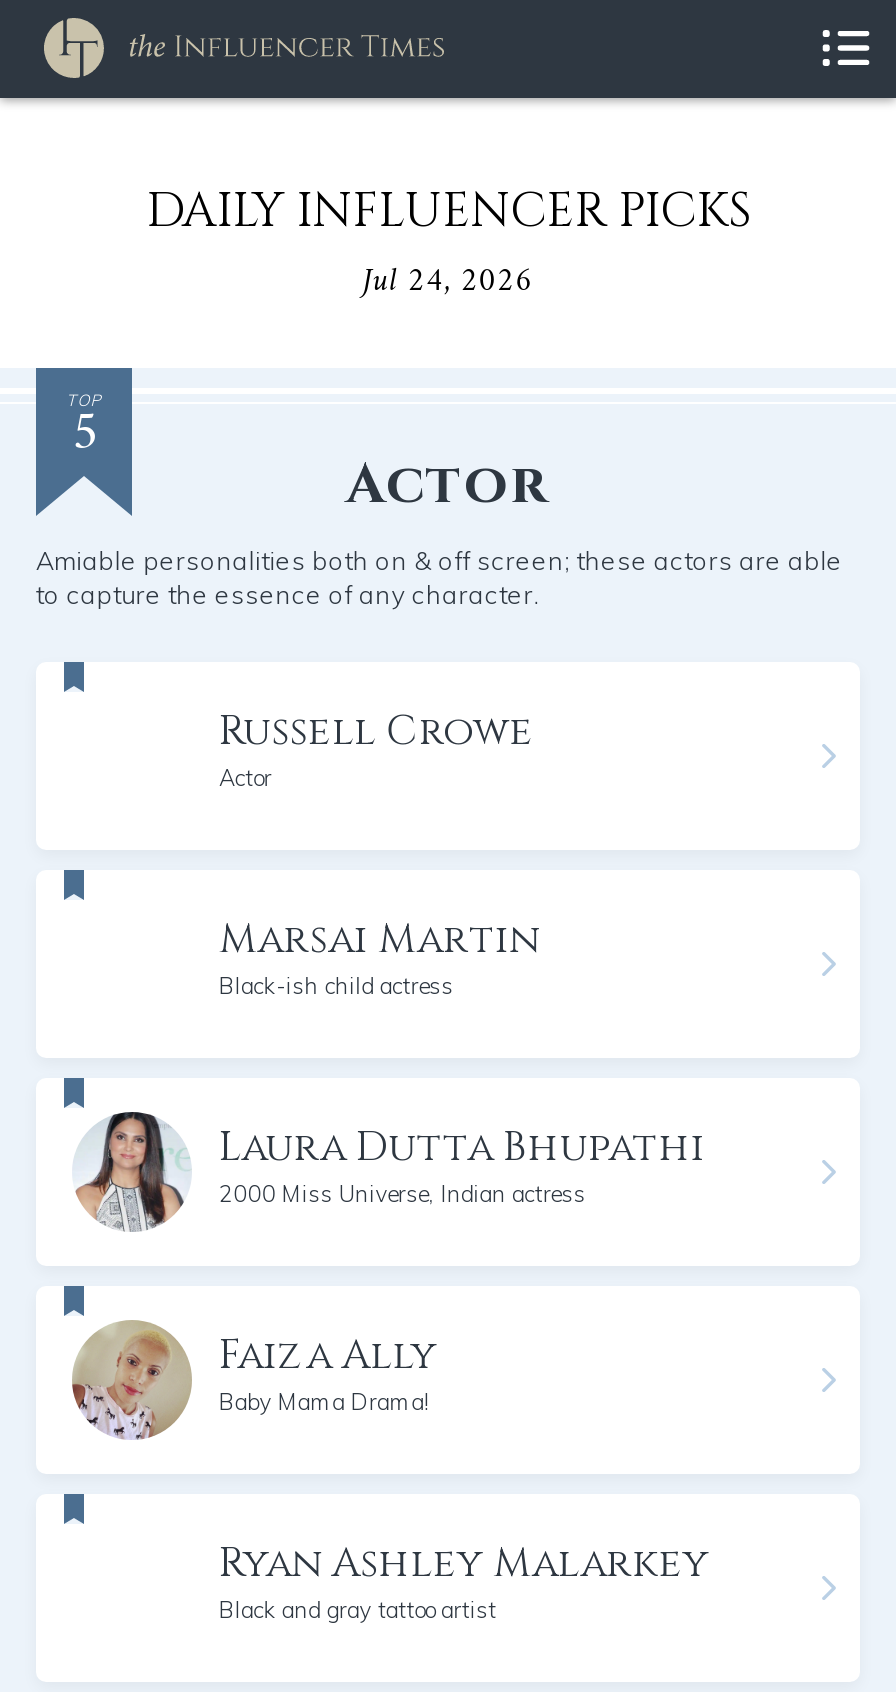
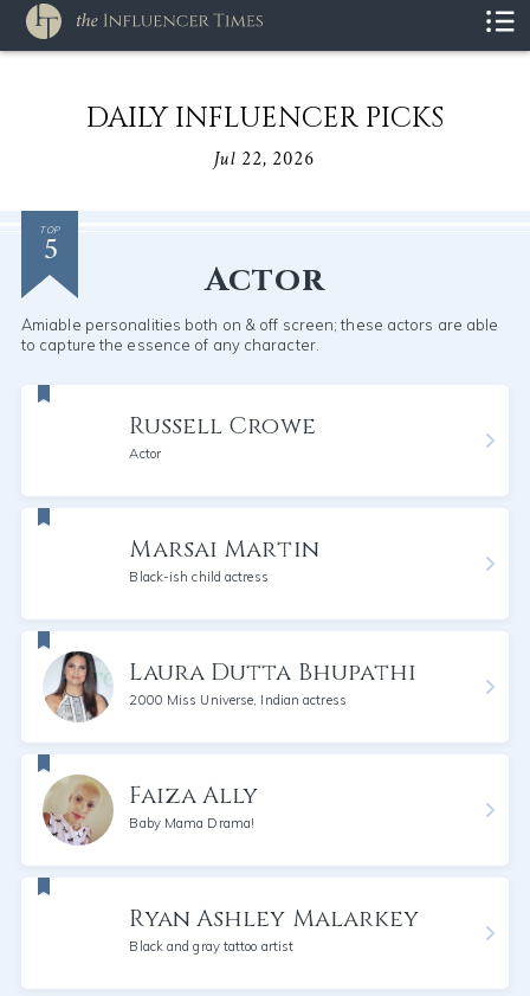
- Jul 24, 2026
+ Jul 22, 2026
